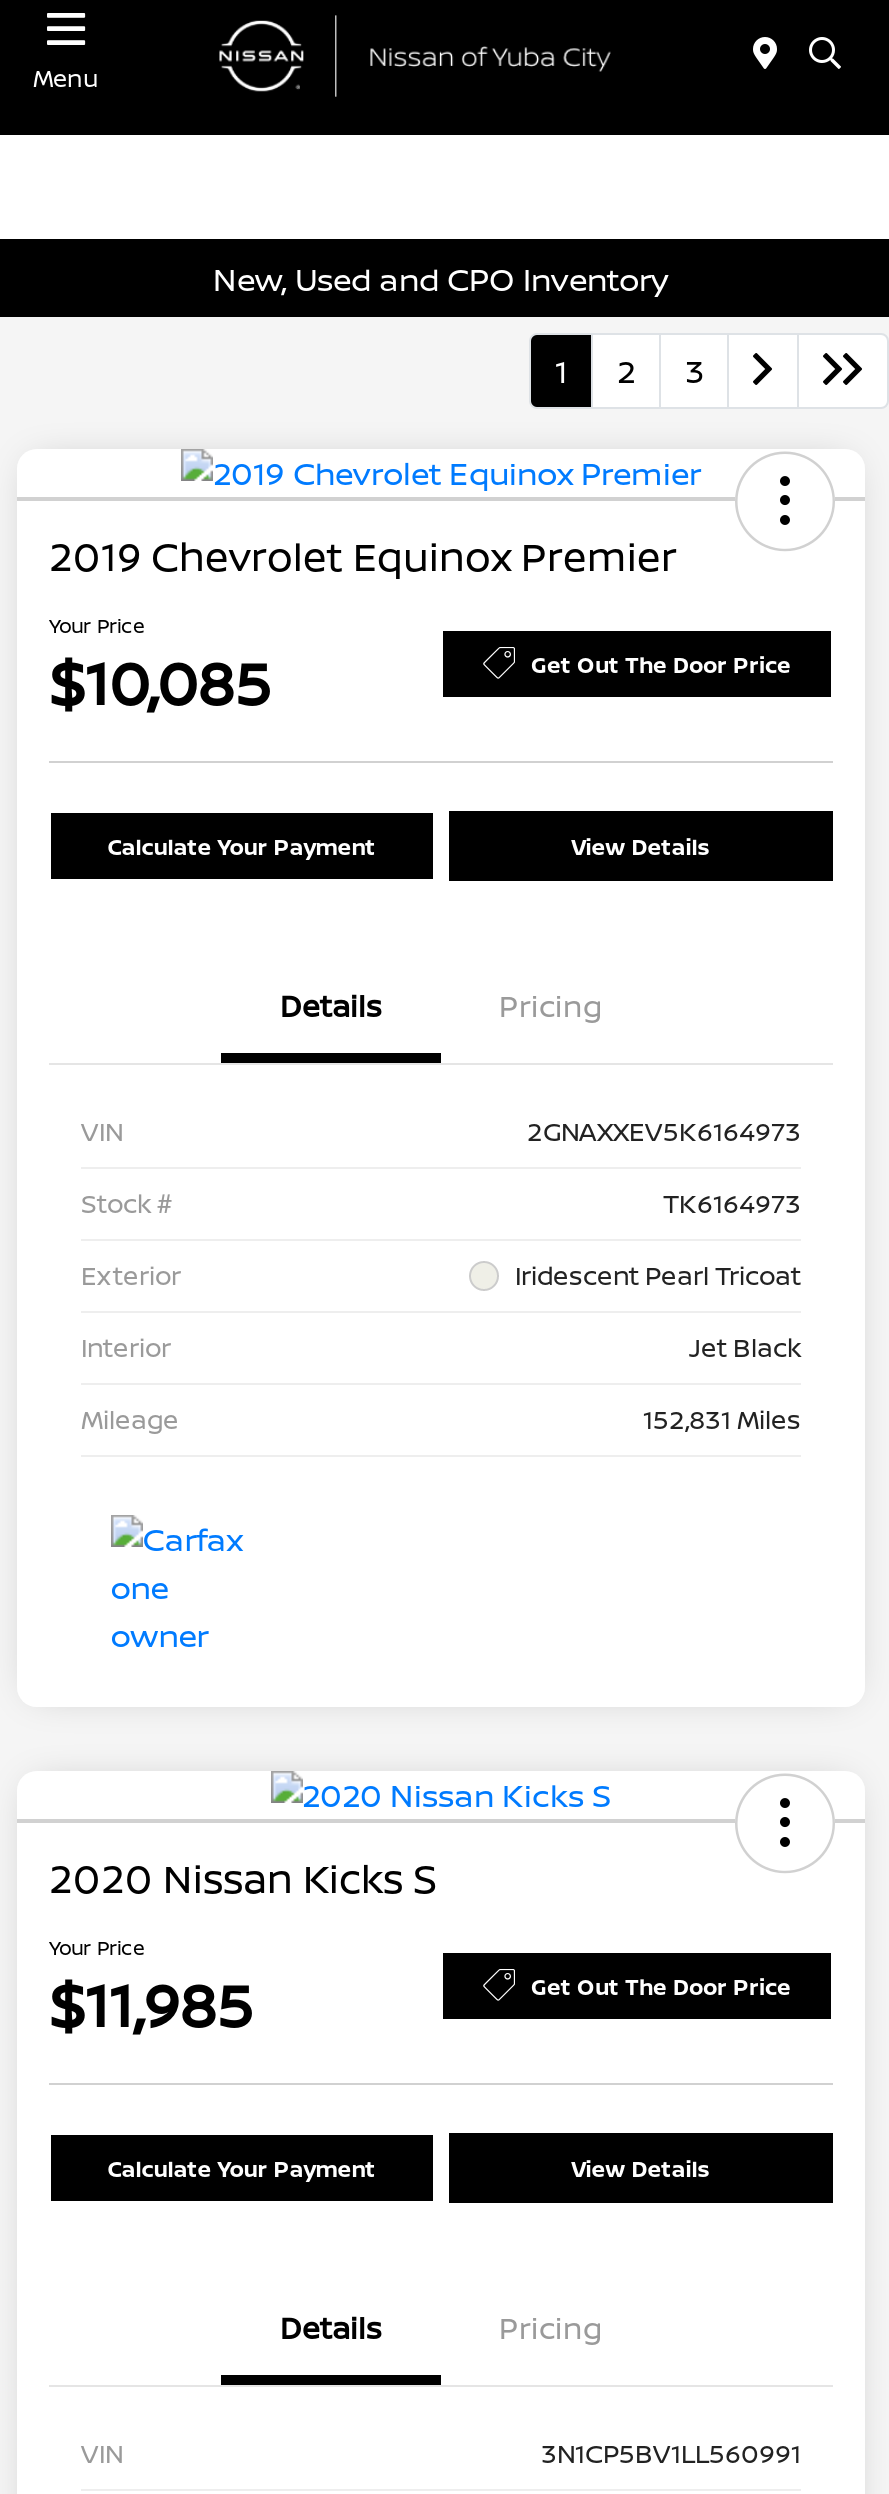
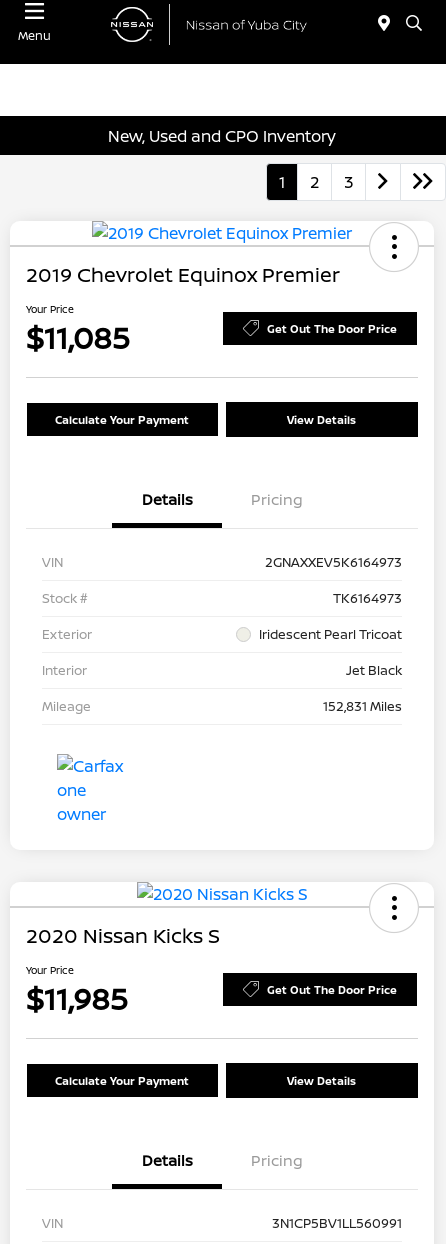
- $10,085
+ $11,085
